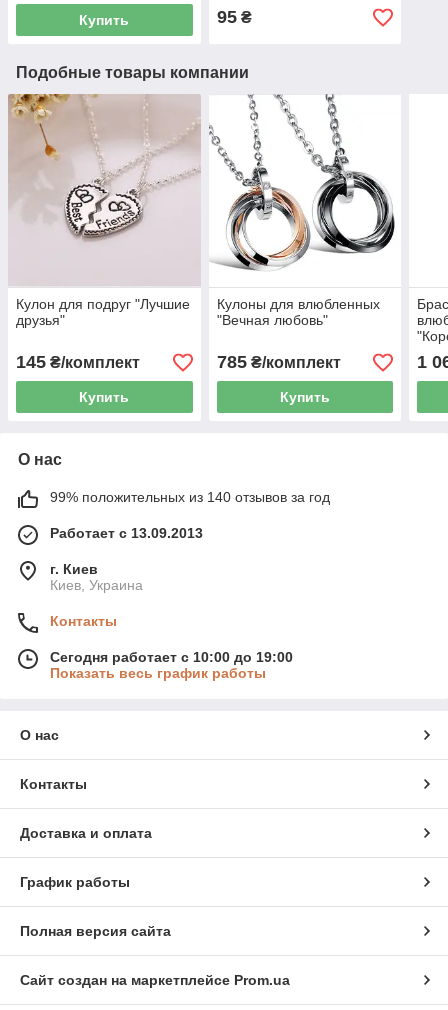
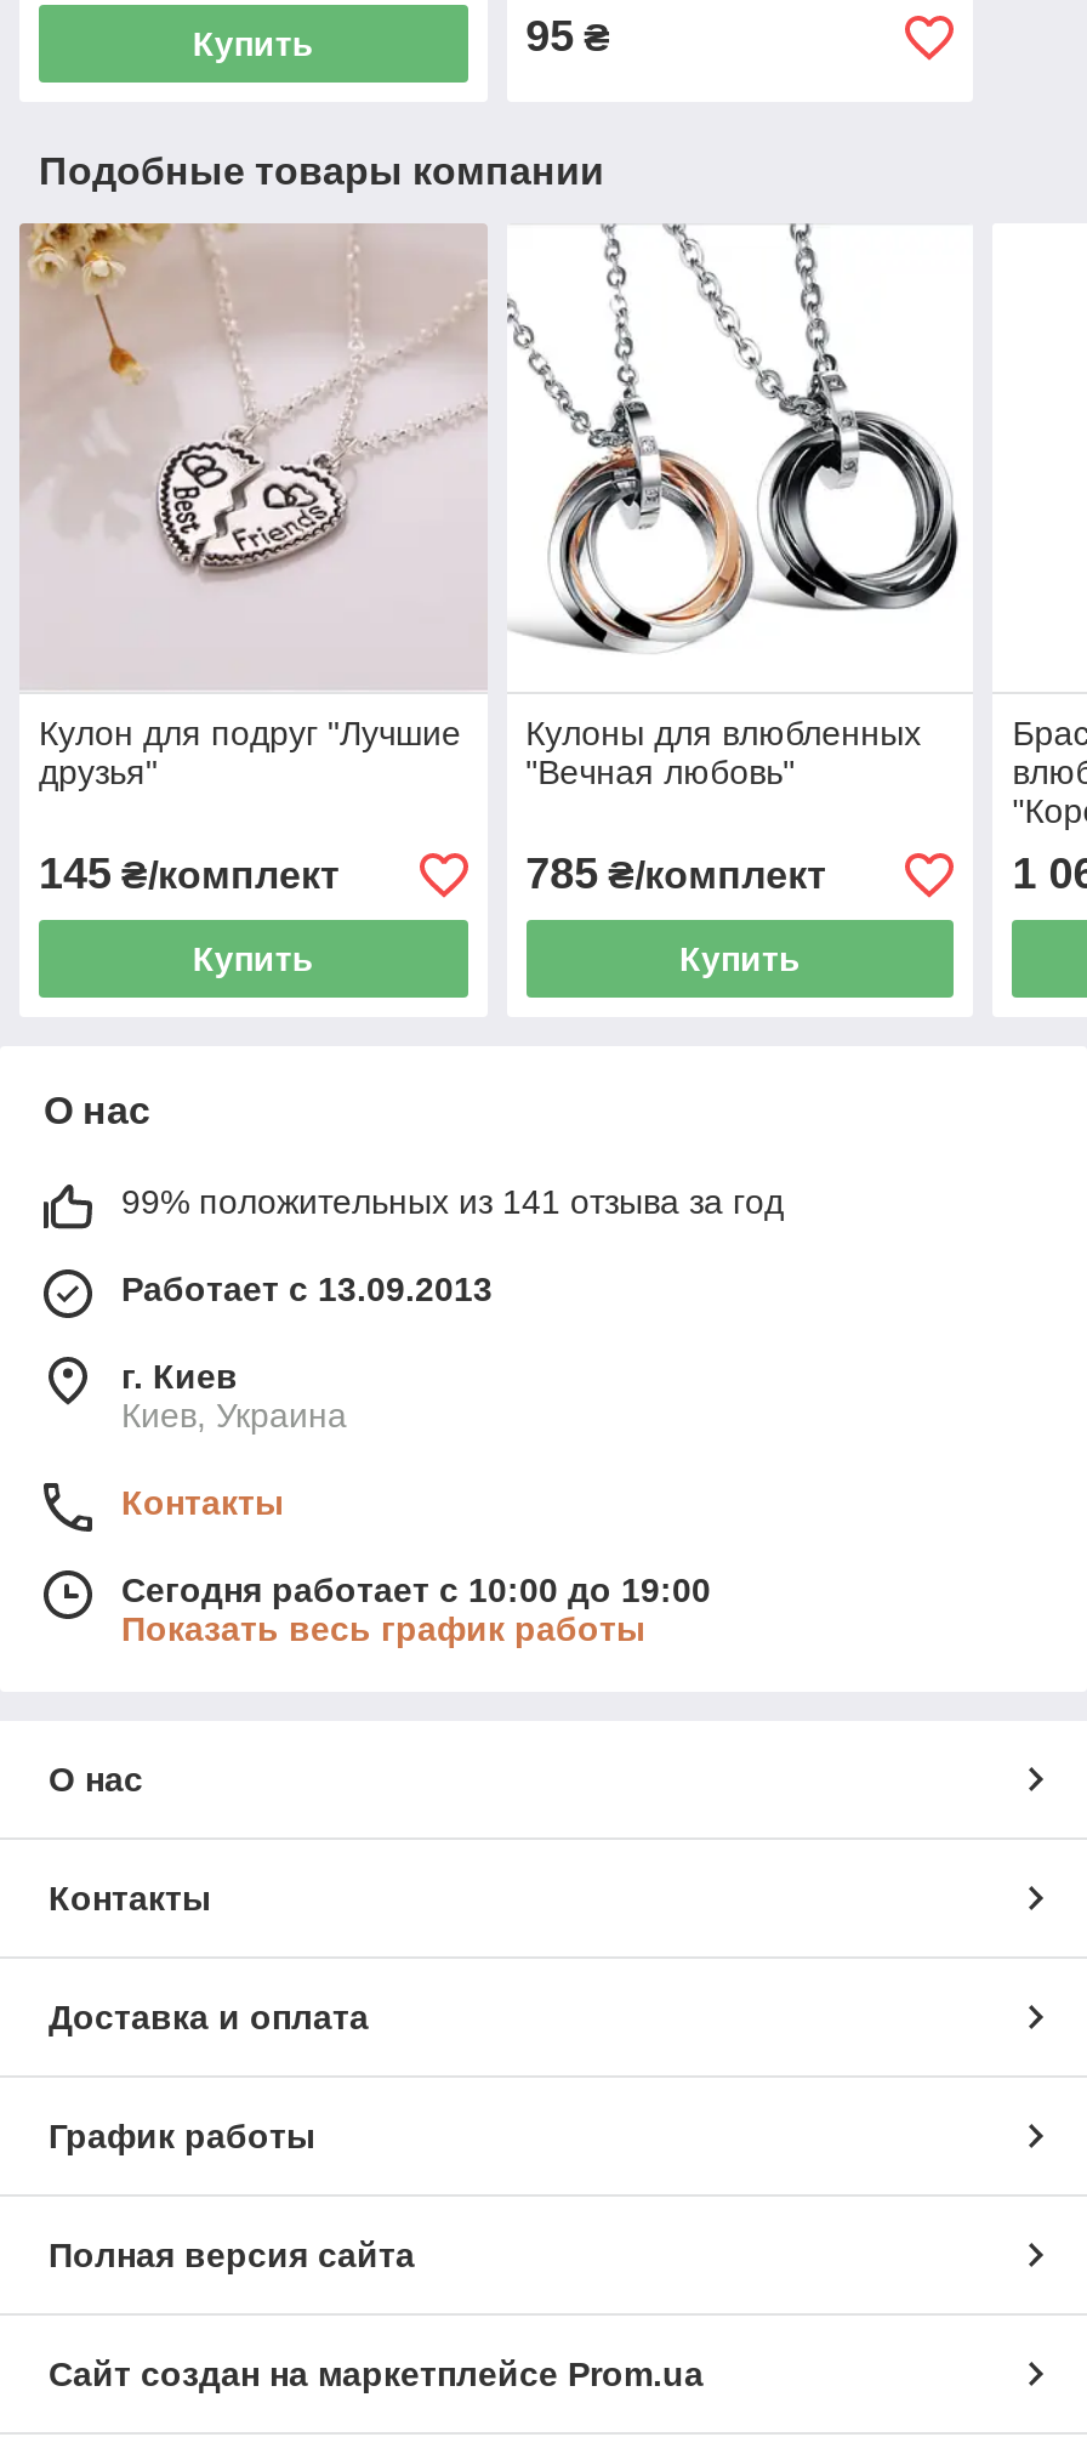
- 99% положительных из 140 отзывов за год
+ 99% положительных из 141 отзыва за год
